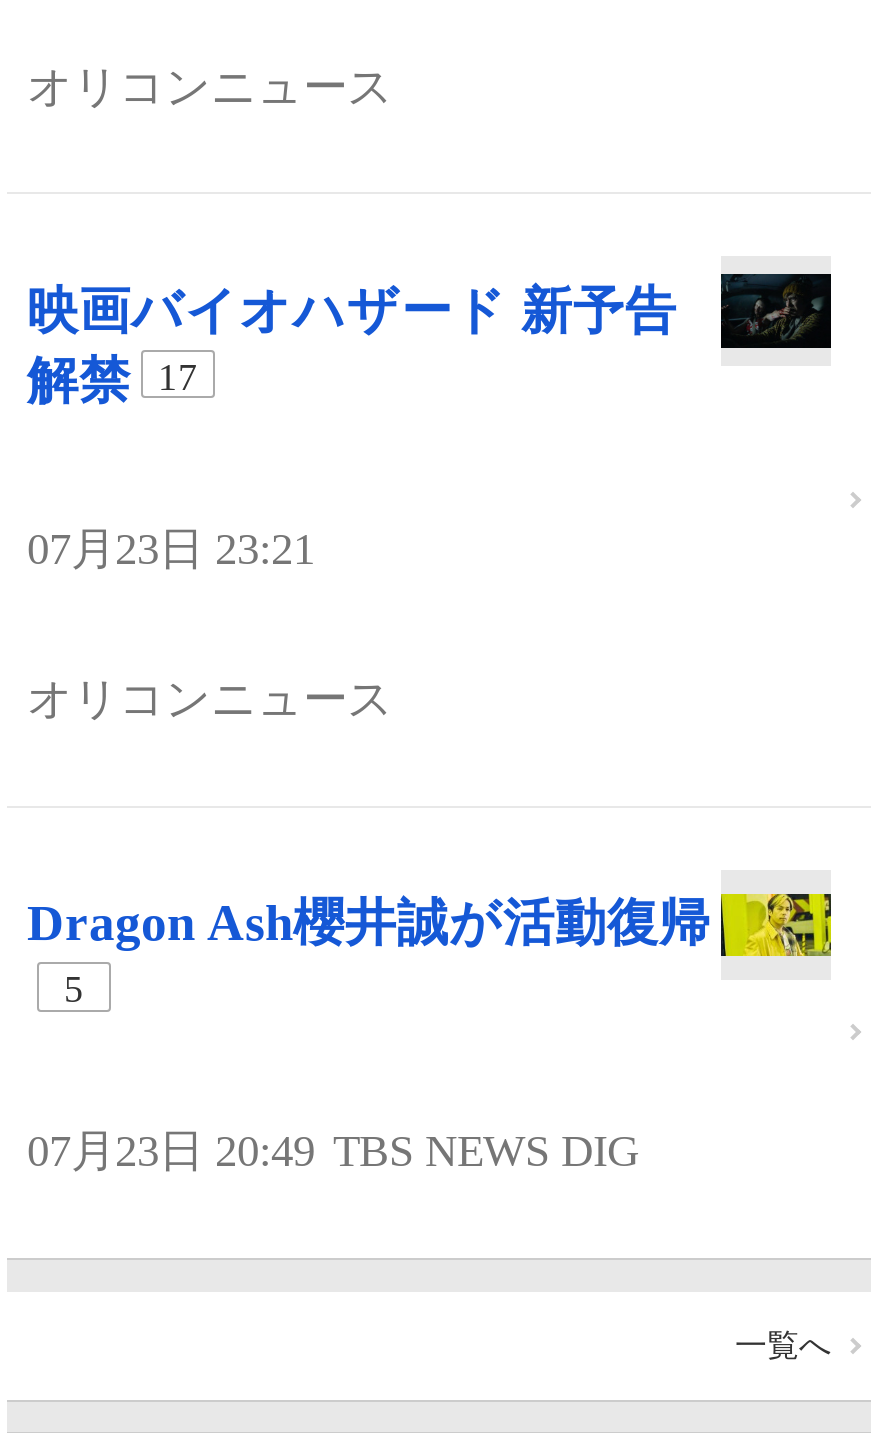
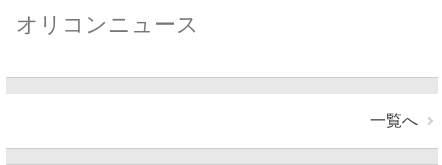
- [image]
- 映画バイオハザード 新予告
- 解禁
- 17

- 07月23日 23:21
- オリコンニュース

- [image]
- Dragon Ash櫻井誠が活動復帰
- 5
- 07月23日 20:49 TBS NEWS DIG
